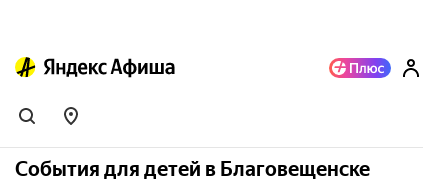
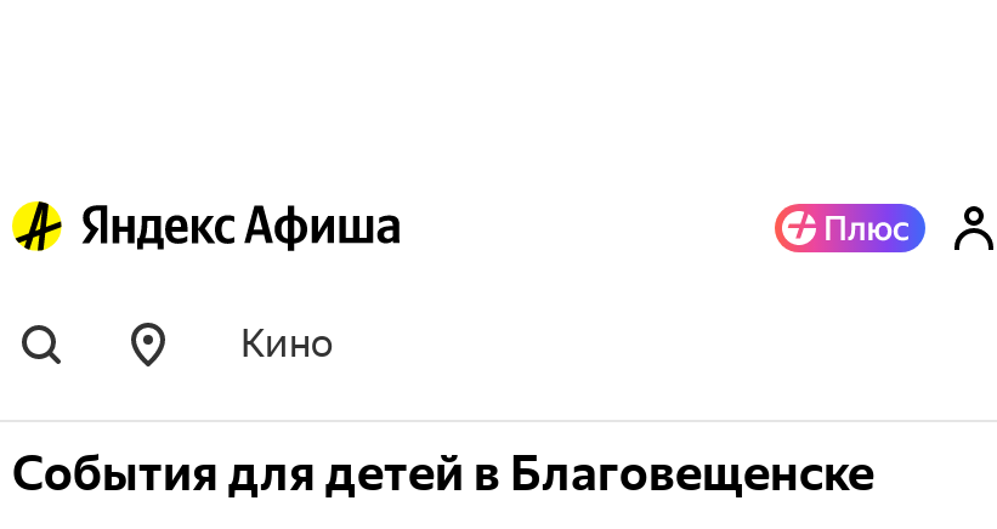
+ Кино
